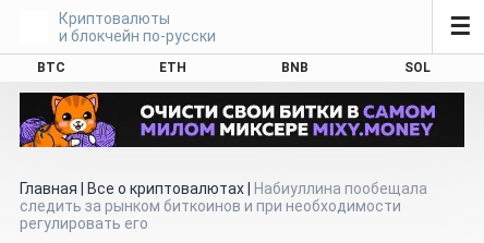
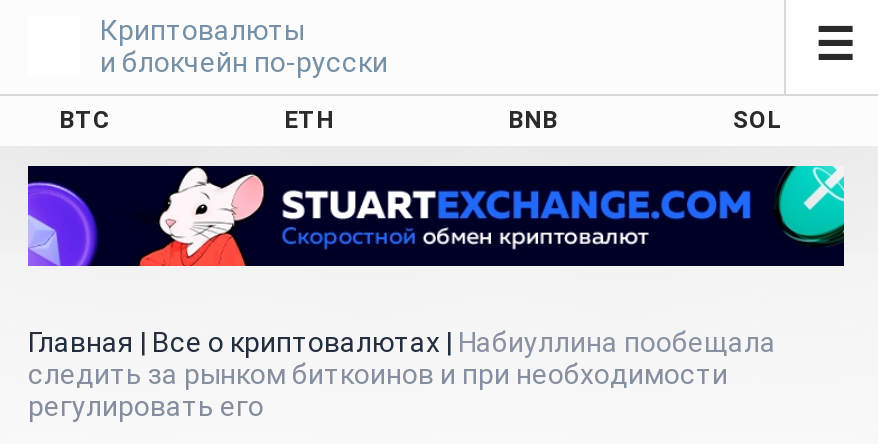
- [image]
+ [image]
